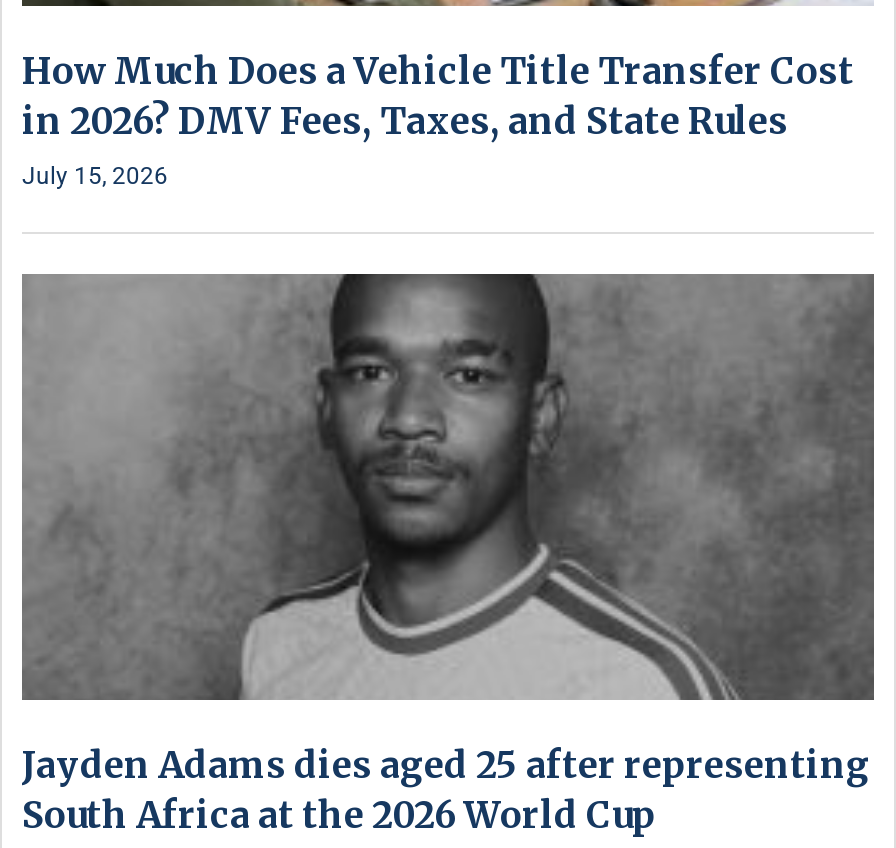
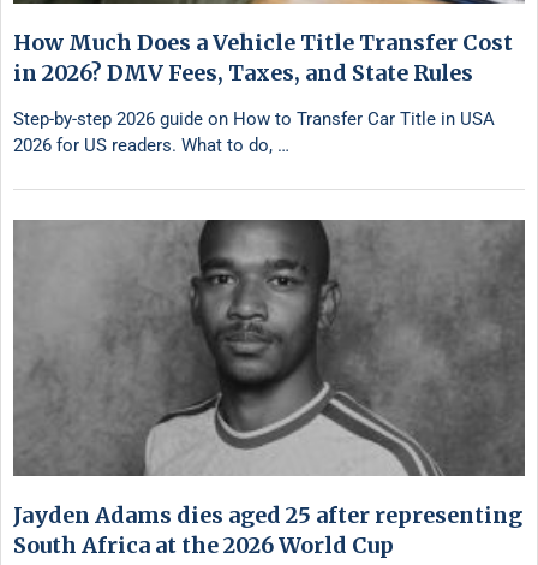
- July 15, 2026
+ Step-by-step 2026 guide on How to Transfer Car Title in USA
+ 2026 for US readers. What to do, …
